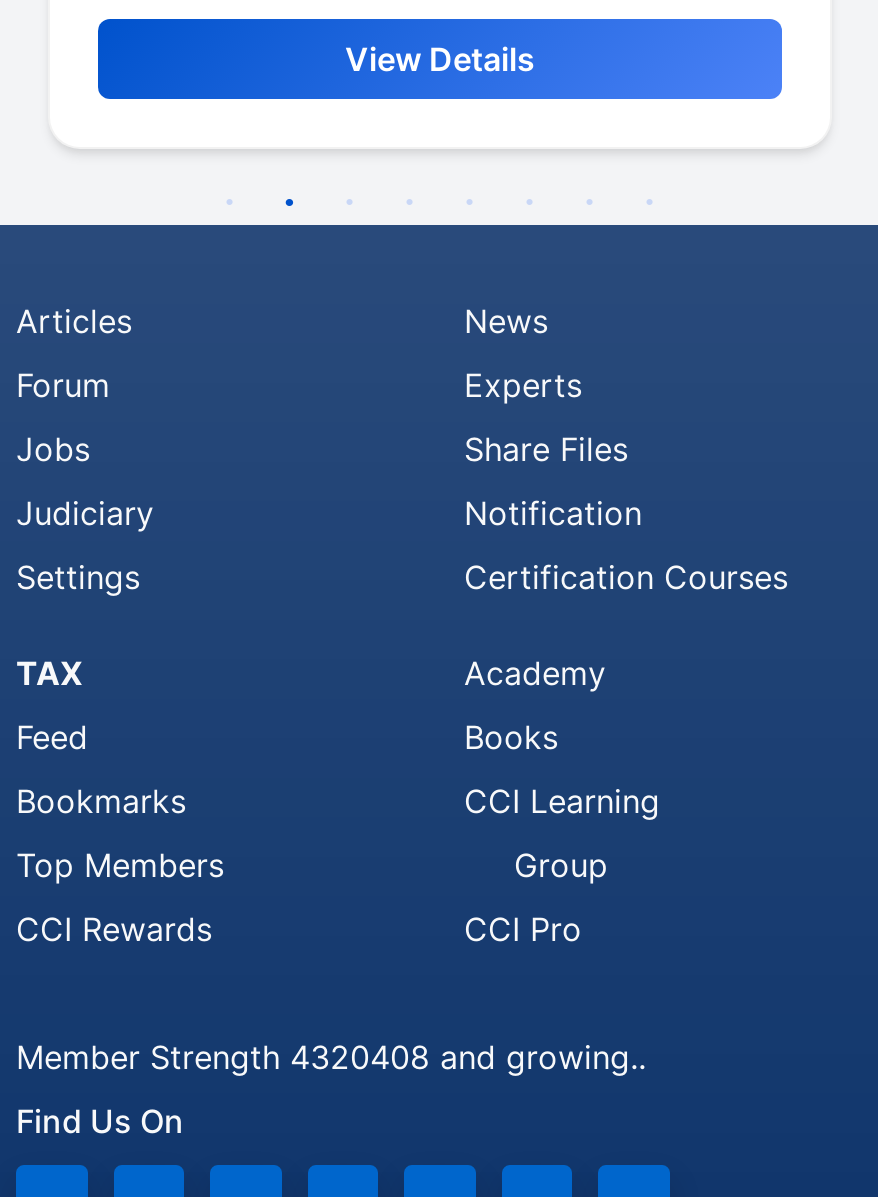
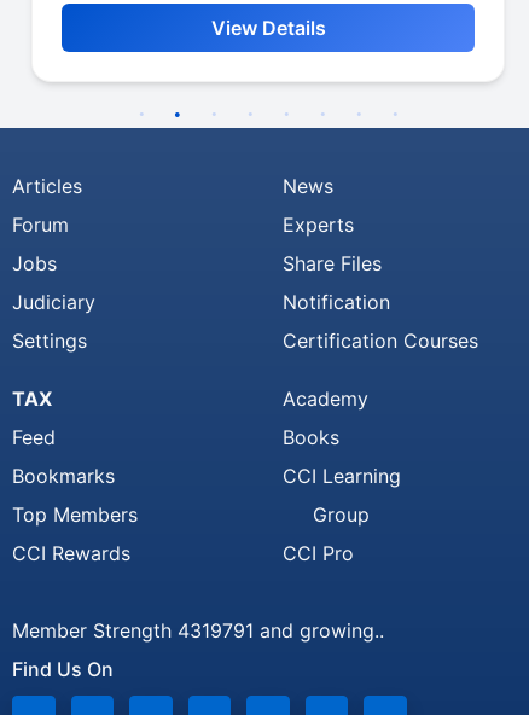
- Member Strength 4320408 and growing..
+ Member Strength 4319791 and growing..
